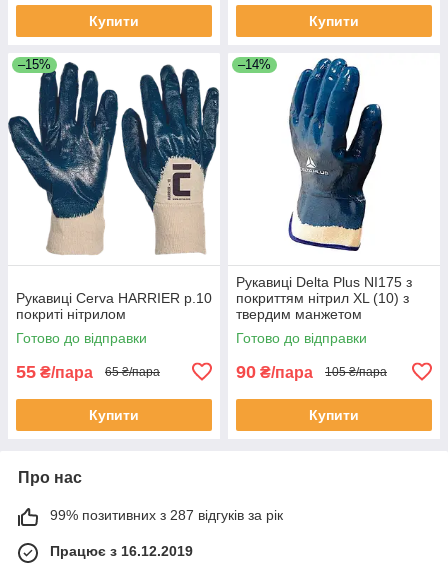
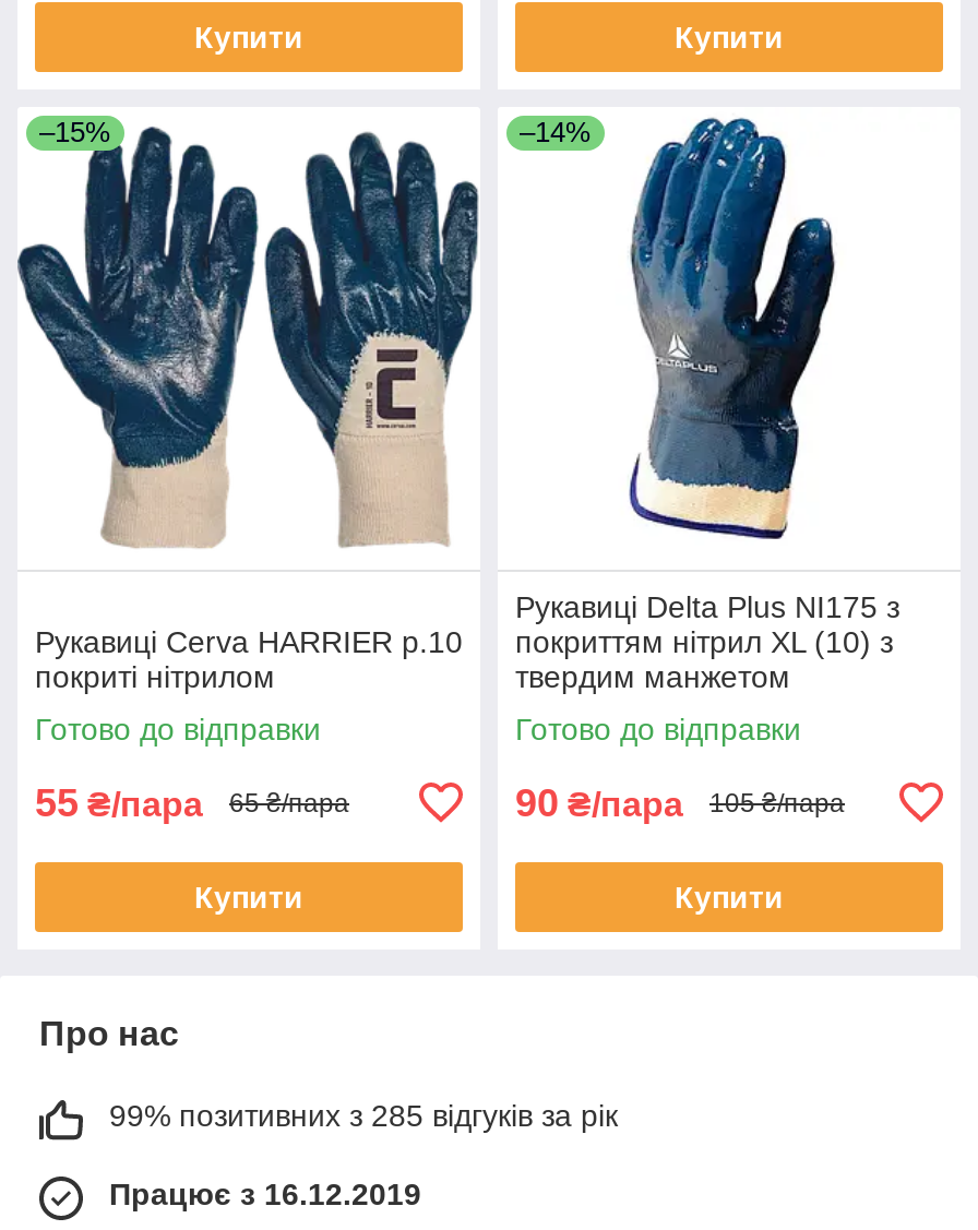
- 99% позитивних з 287 відгуків за рік
+ 99% позитивних з 285 відгуків за рік
